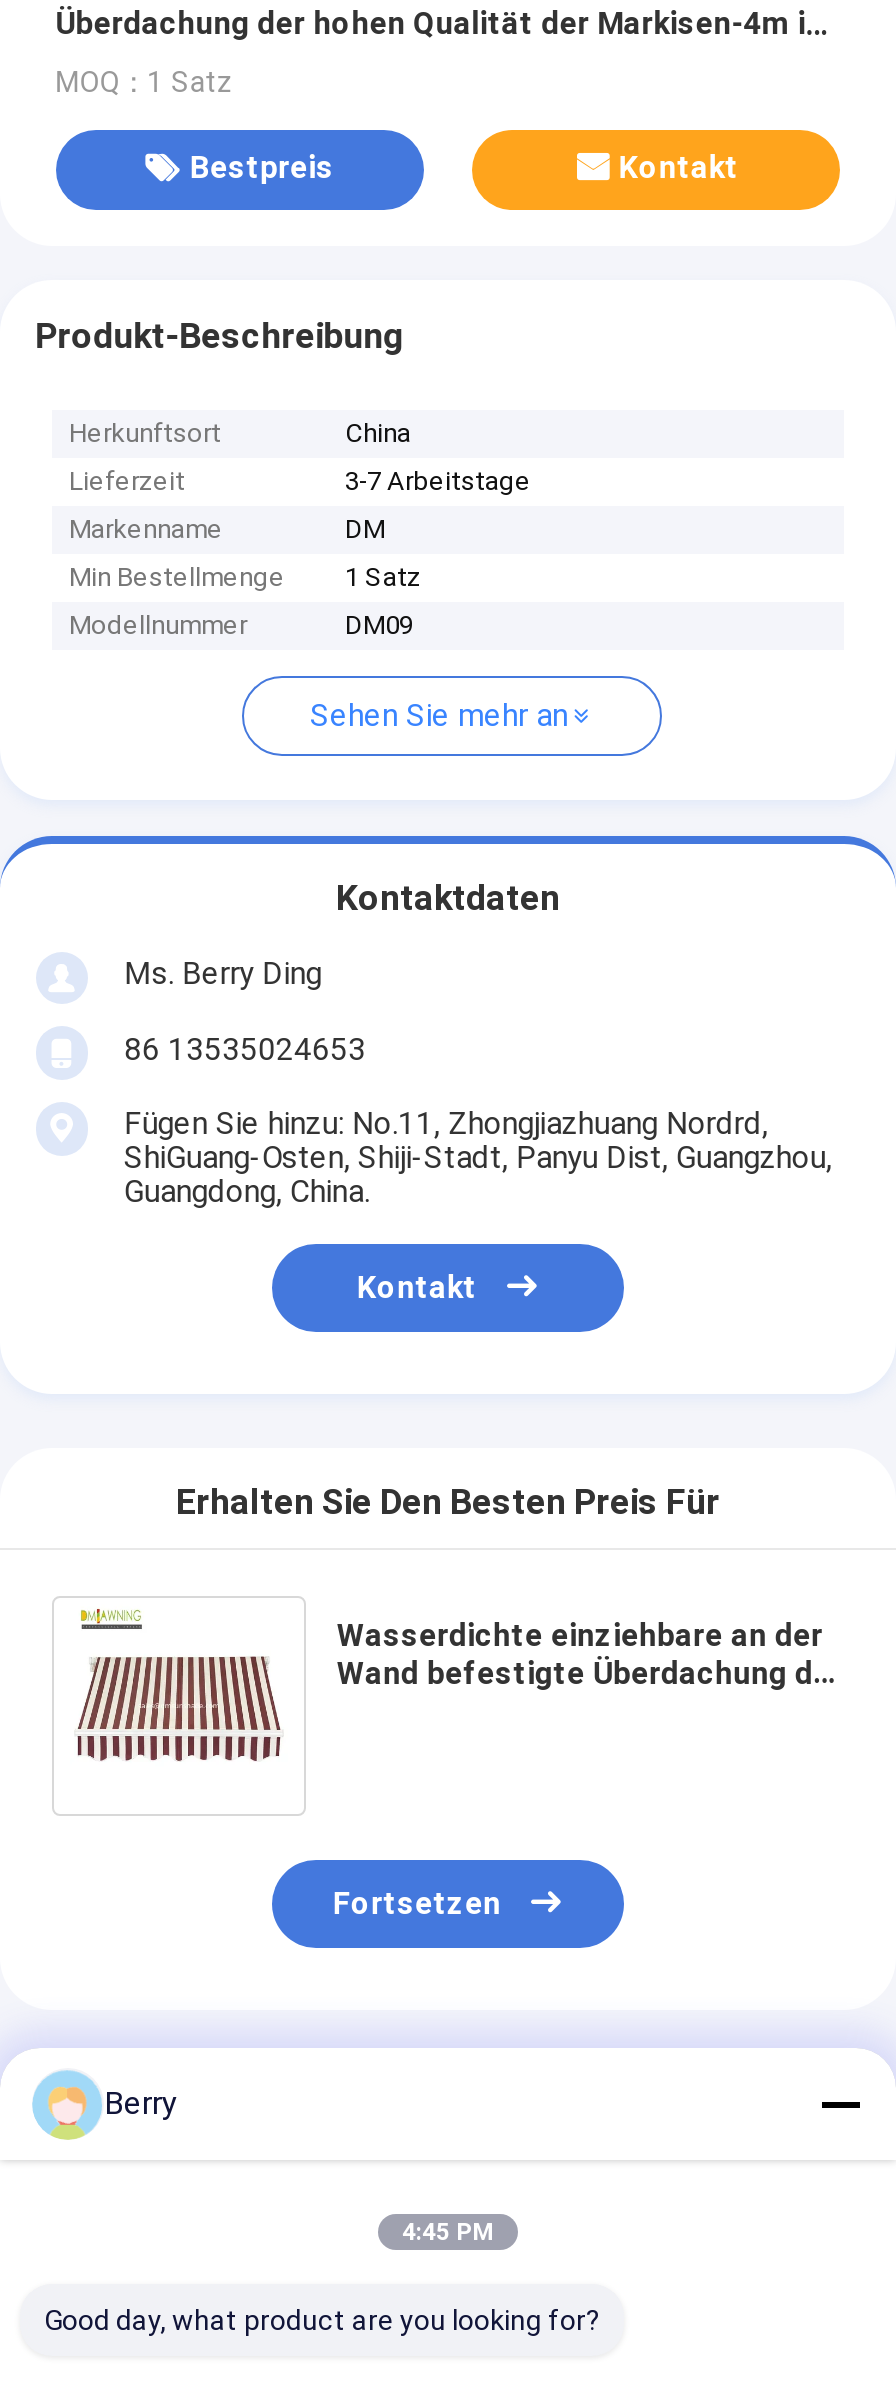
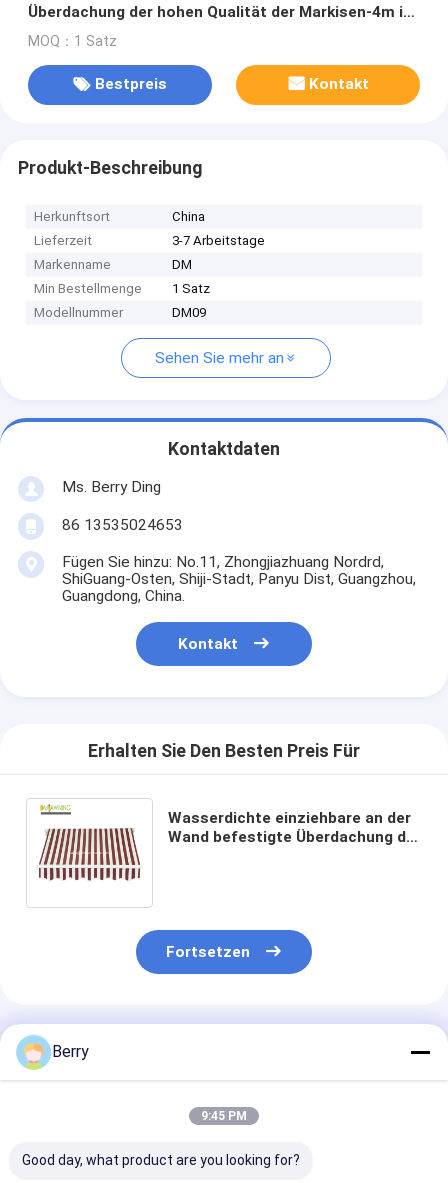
- 4:45 PM
+ 9:45 PM
